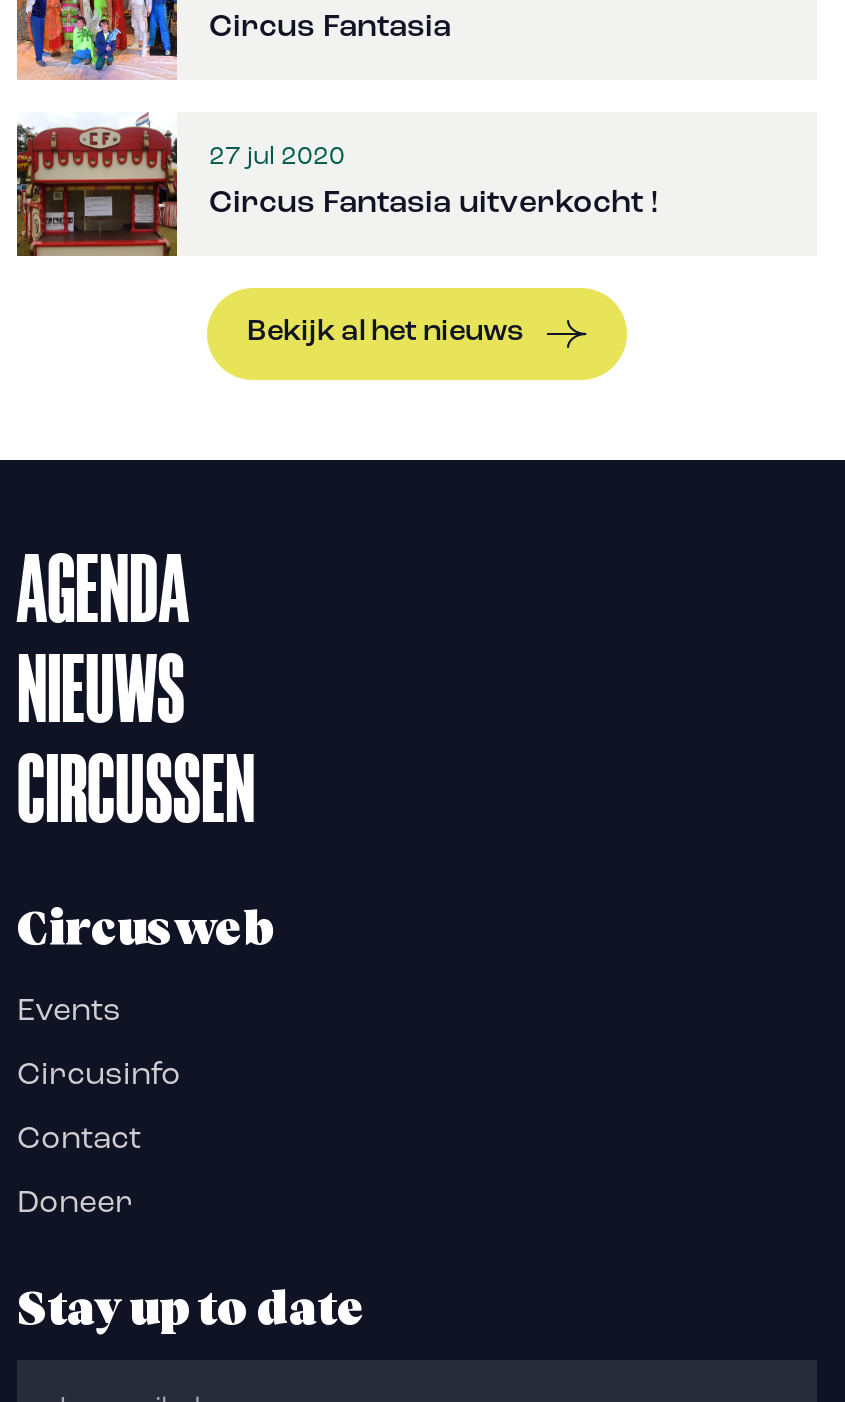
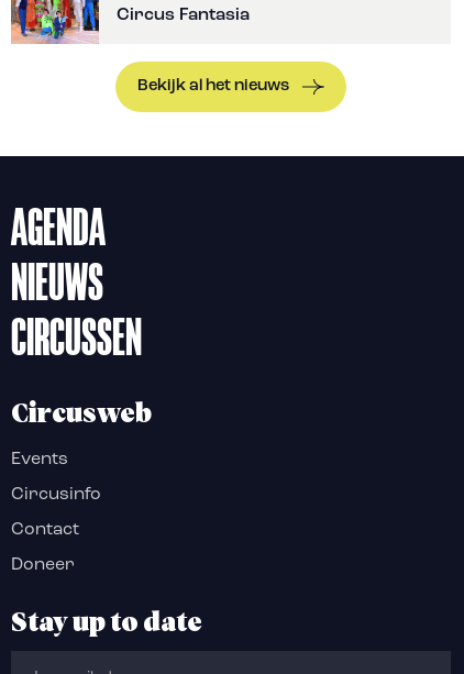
- [image]
- 27 jul 2020
- Circus Fantasia uitverkocht !
